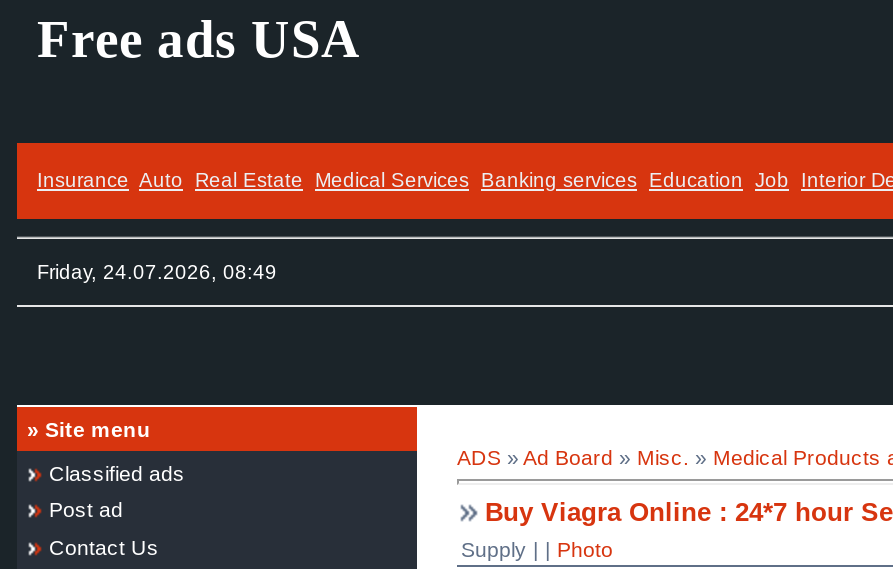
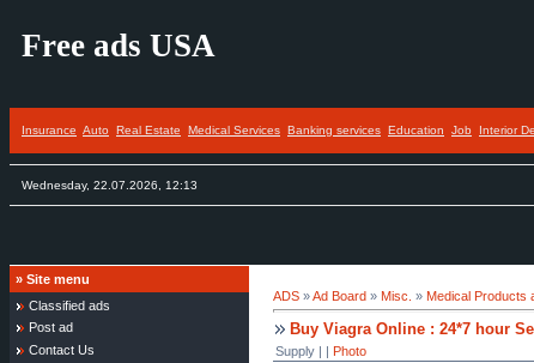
- Friday, 24.07.2026, 08:49
+ Wednesday, 22.07.2026, 12:13
